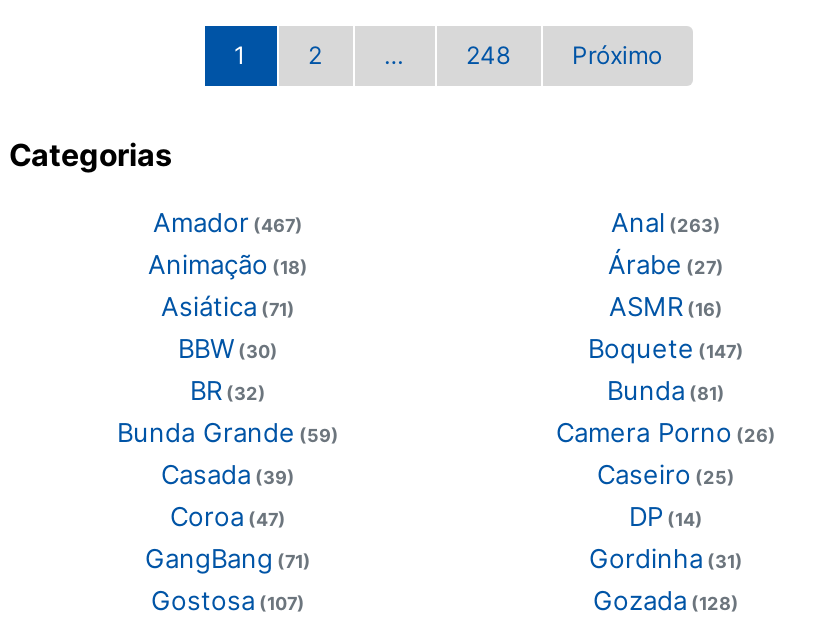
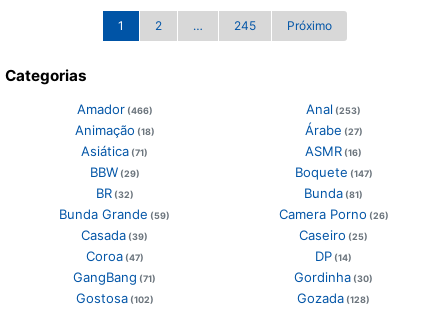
- 248
+ 245

- Amador (467)
+ Amador (466)

- Anal (263)
+ Anal (253)

- BBW (30)
+ BBW (29)

- Gordinha (31)
+ Gordinha (30)

- Gostosa (107)
+ Gostosa (102)
